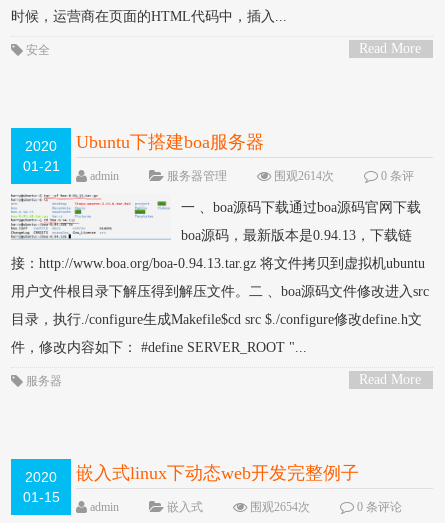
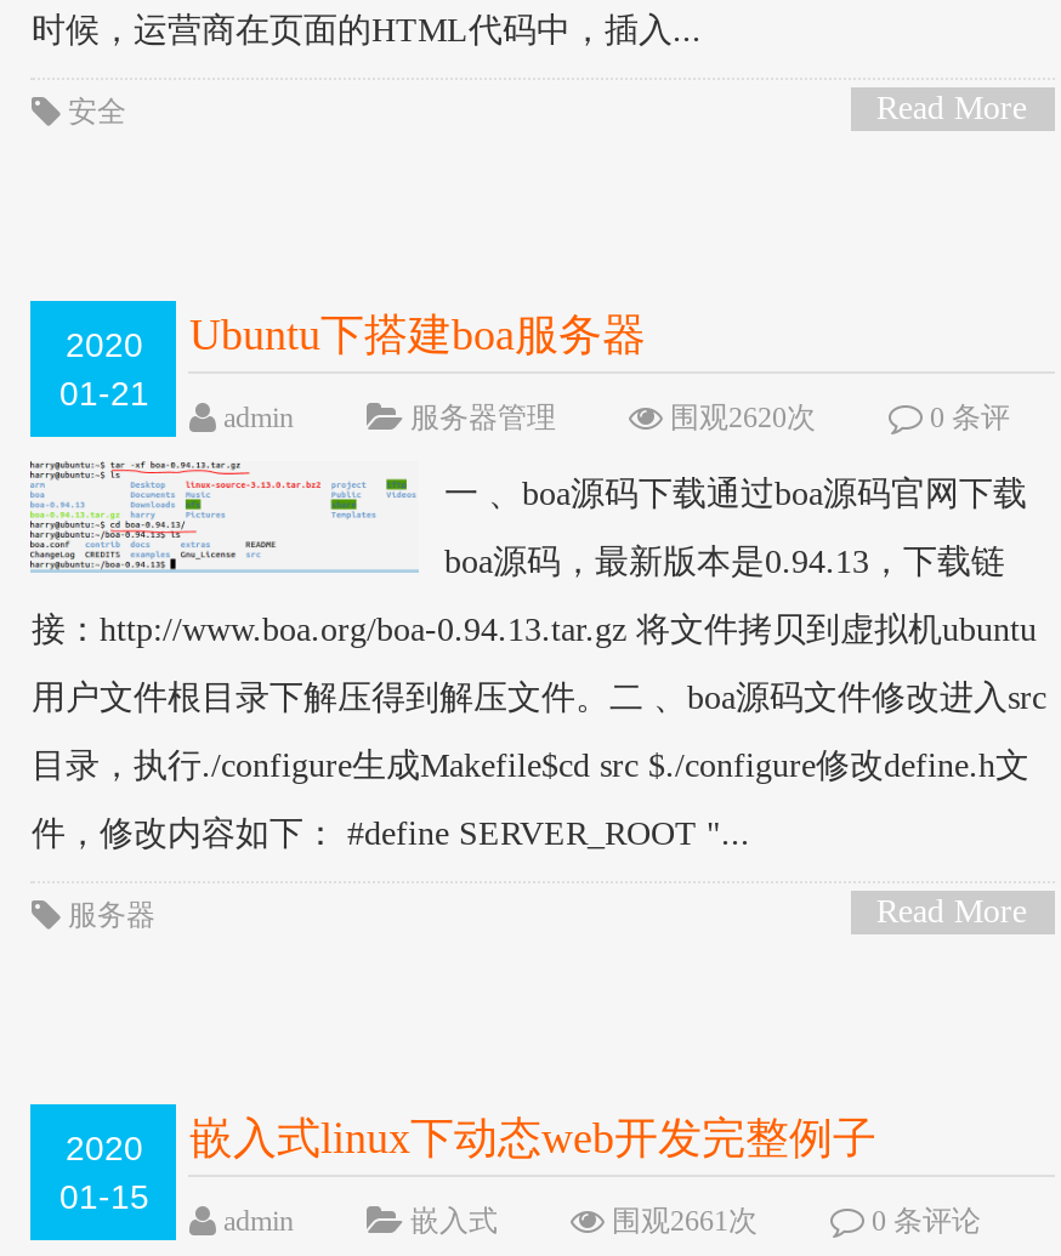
- 围观2614次
+ 围观2620次

- 围观2654次
+ 围观2661次
